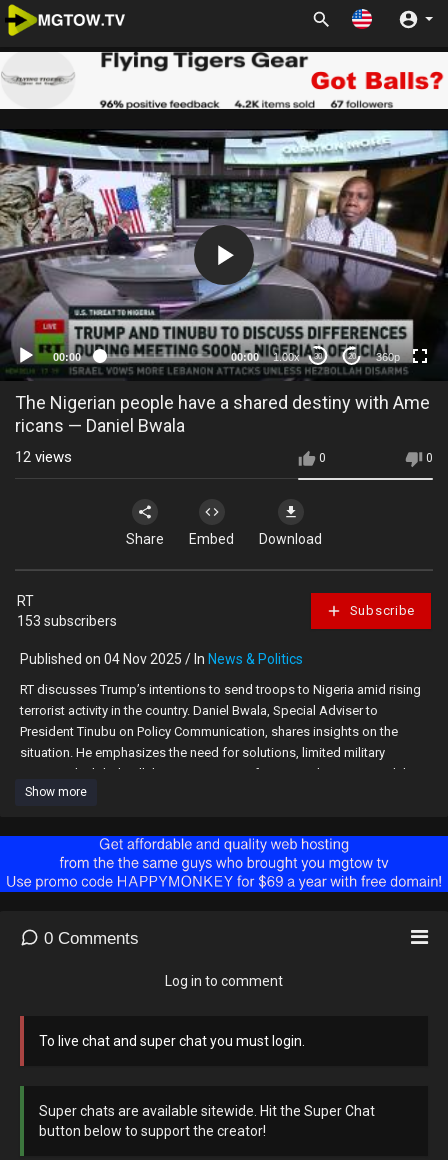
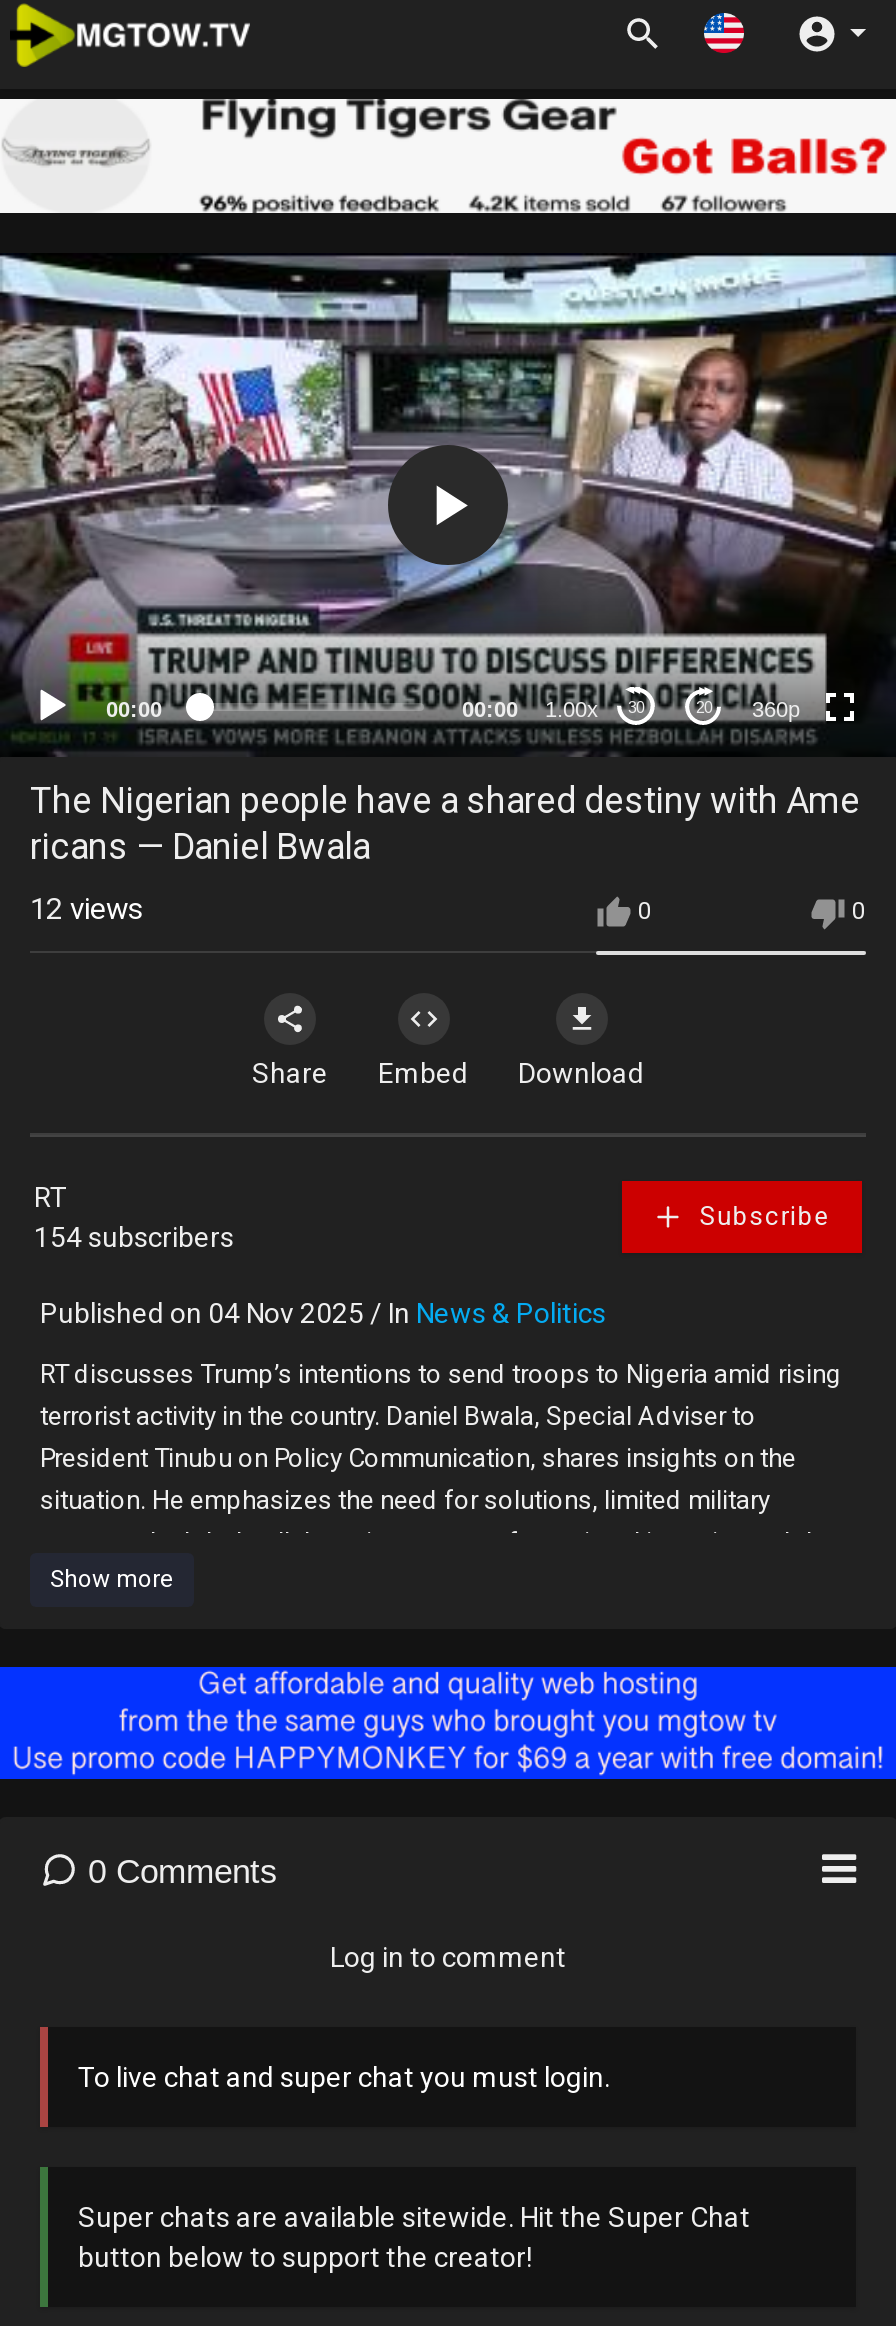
- 153 subscribers
+ 154 subscribers
